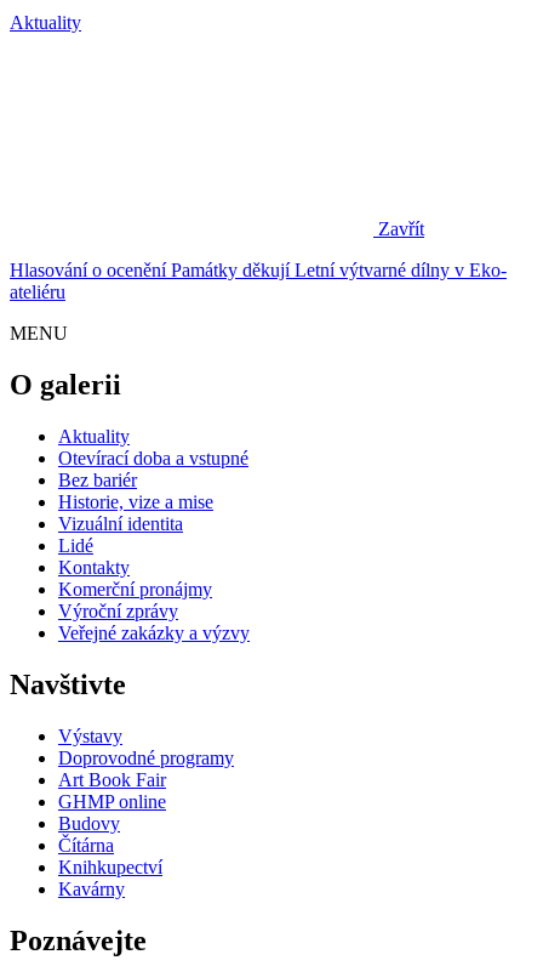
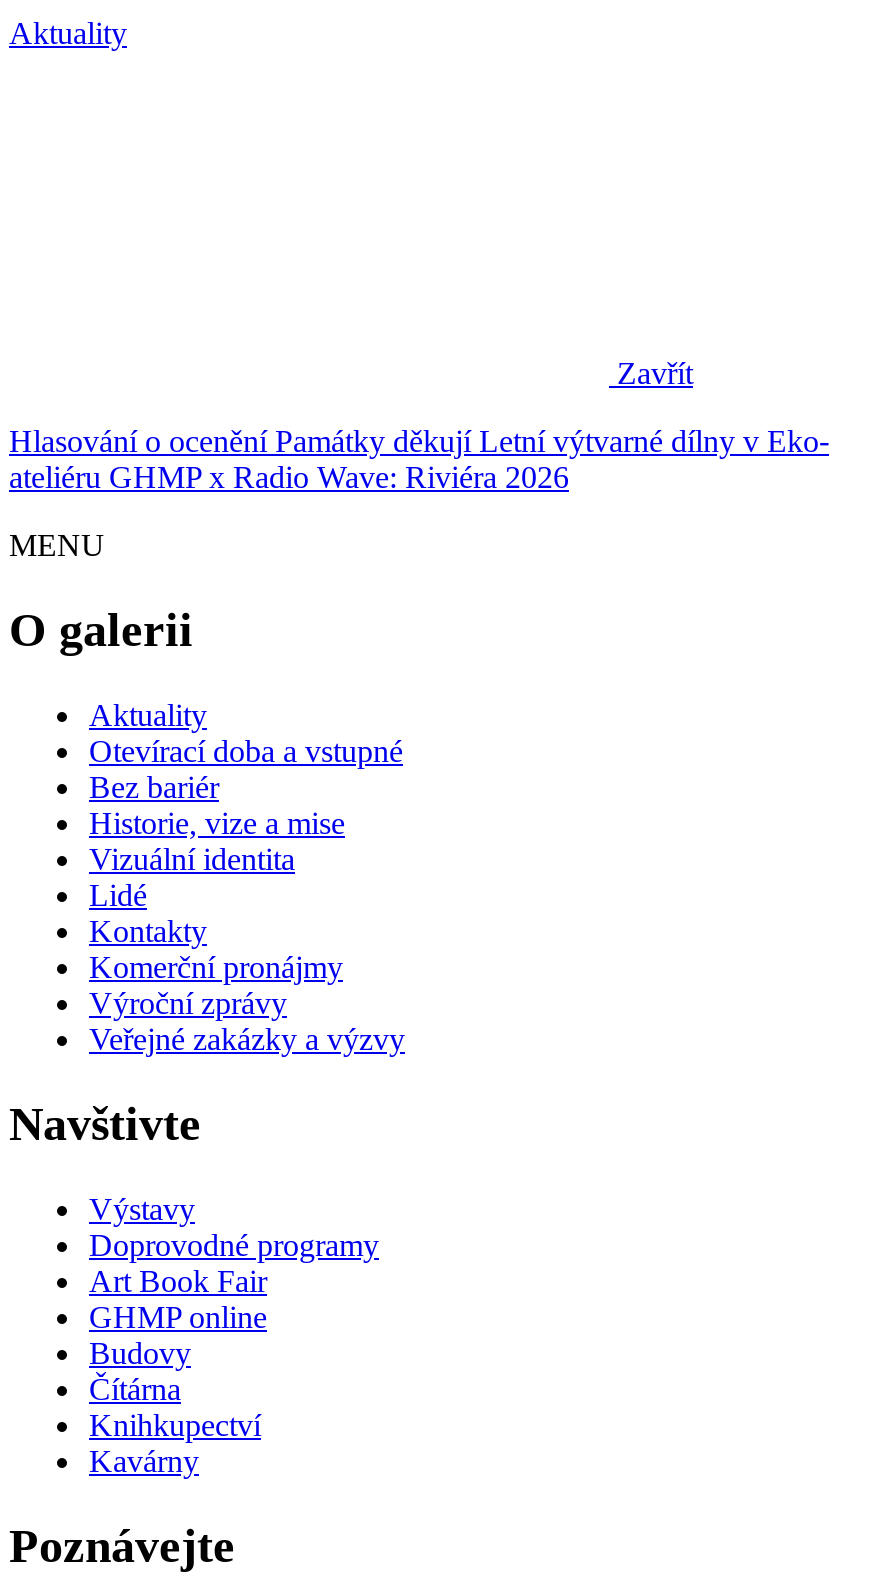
- ateliéru
+ ateliéru GHMP x Radio Wave: Riviéra 2026
